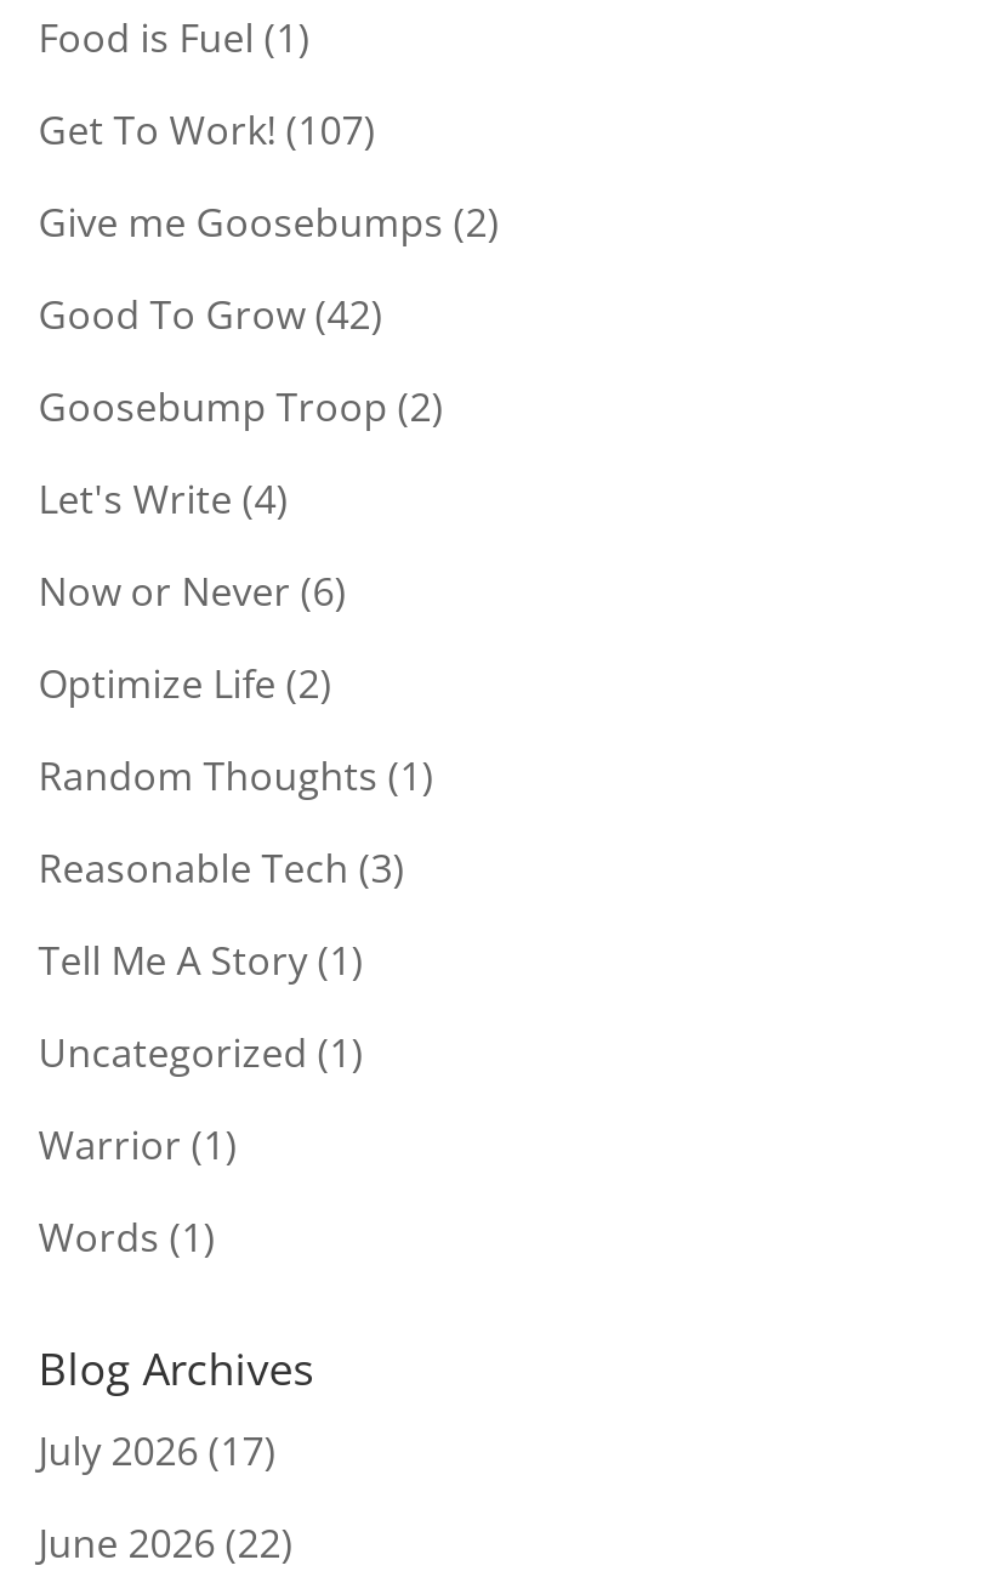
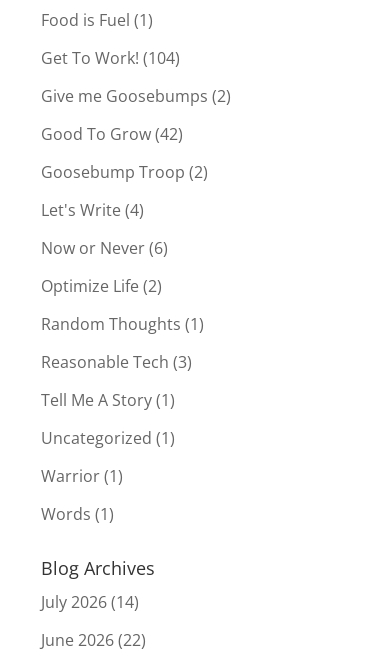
- Get To Work! (107)
+ Get To Work! (104)

- July 2026 (17)
+ July 2026 (14)
